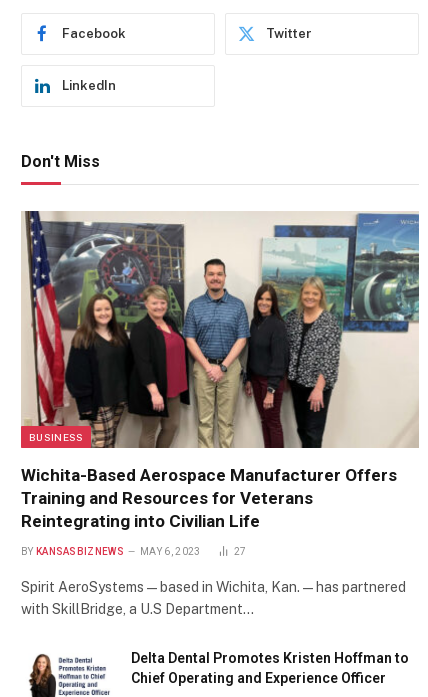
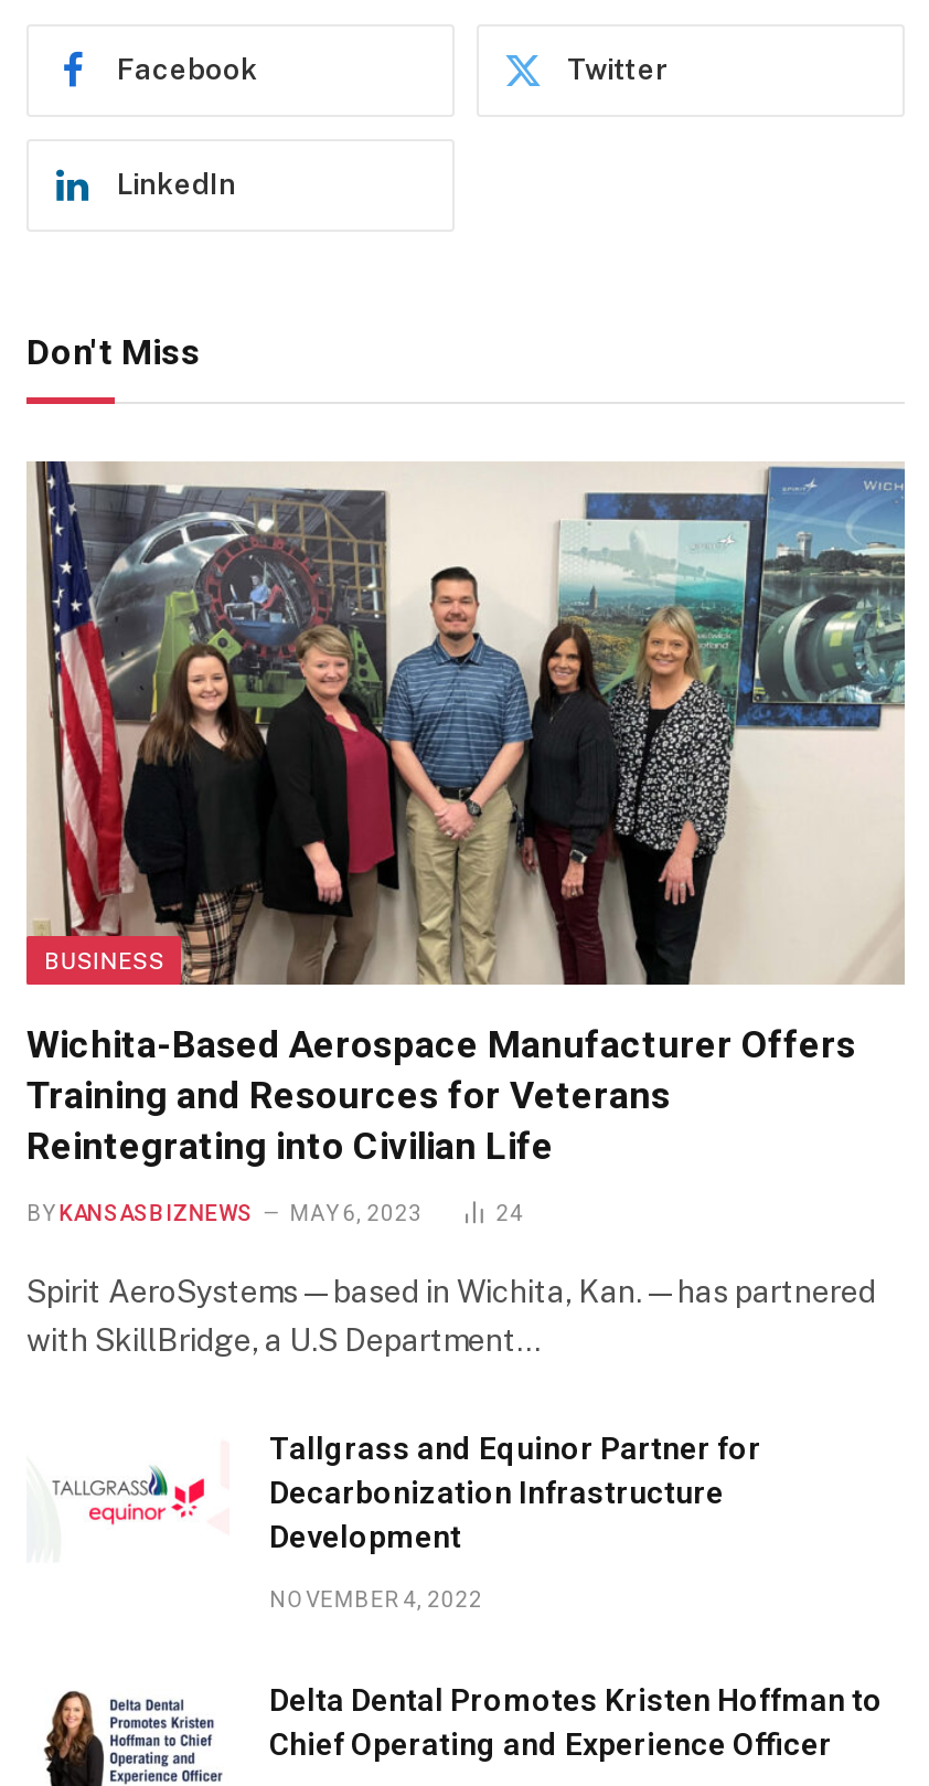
- 27
+ 24

+ [image]
+ Tallgrass and Equinor Partner for
+ Decarbonization Infrastructure
+ Development
+ NOVEMBER 4, 2022
